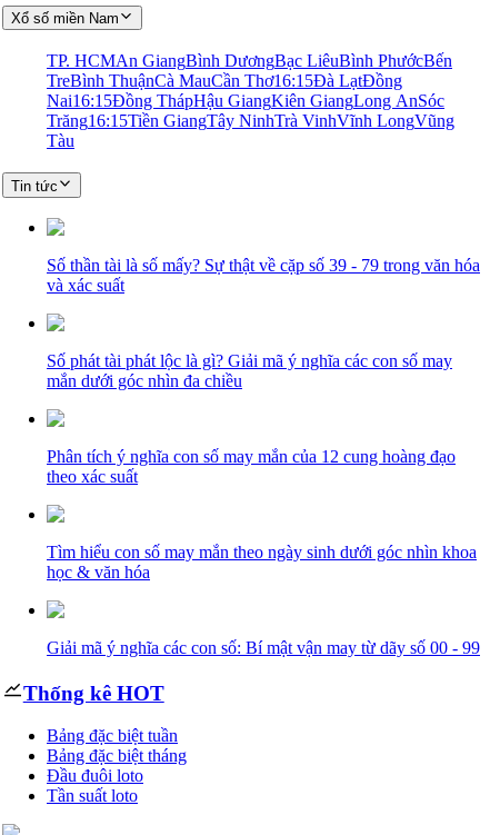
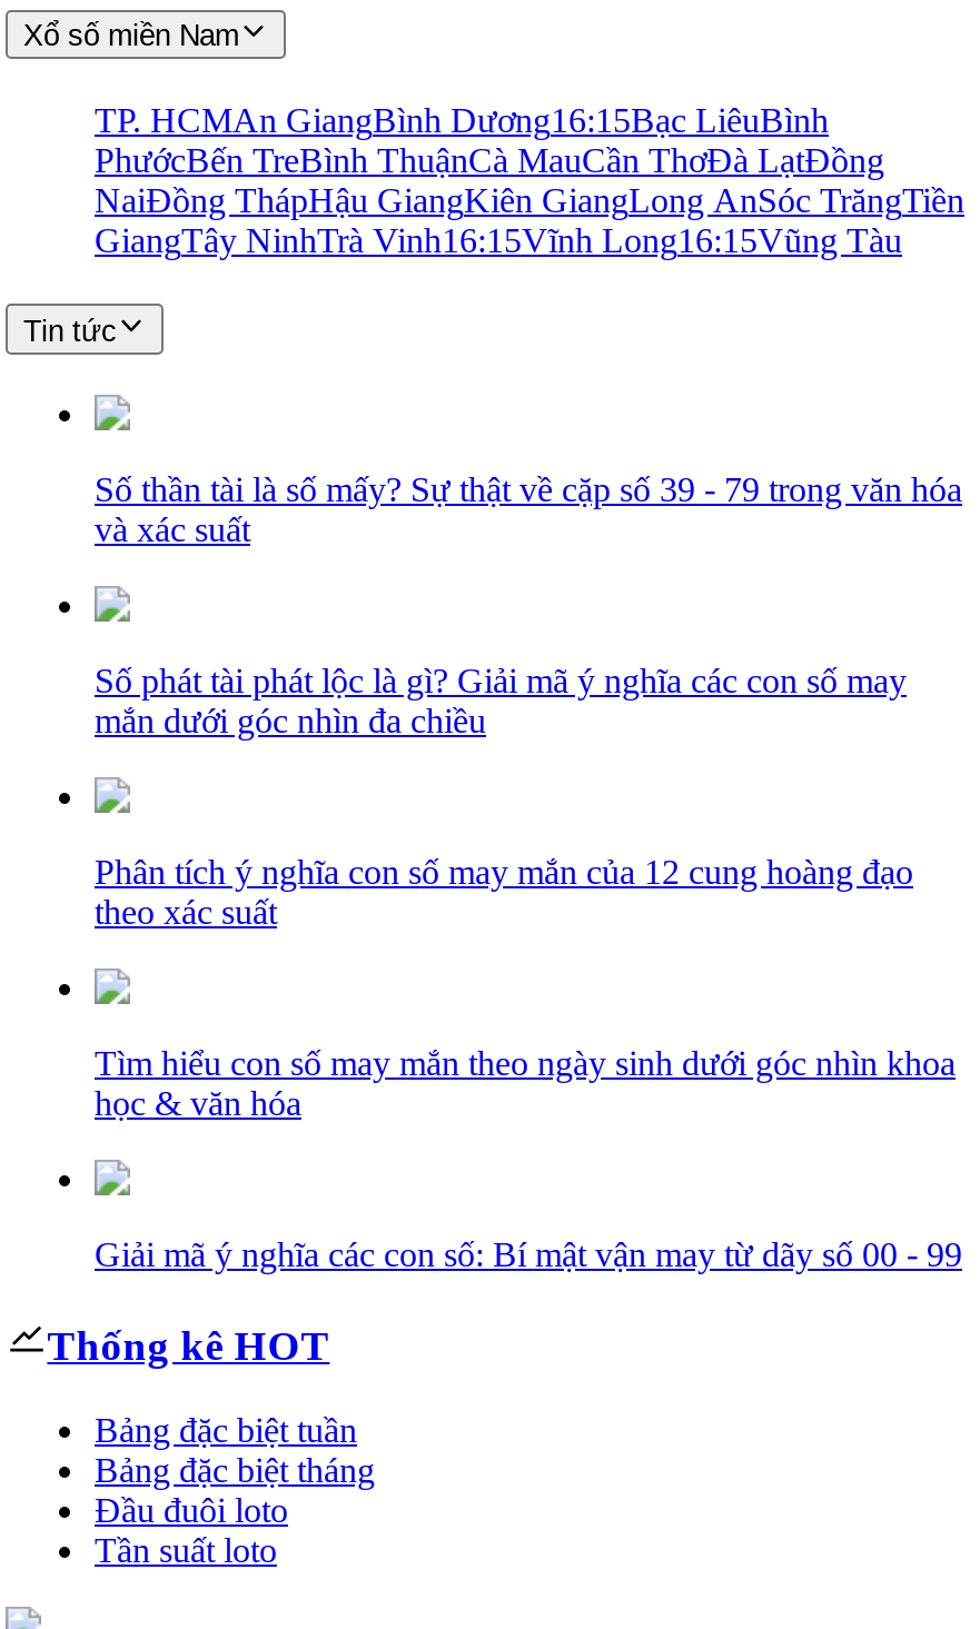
- TP. HCMAn GiangBình DươngBạc LiêuBình PhướcBến
- TreBình ThuậnCà MauCần Thơ16:15Đà LạtĐồng
- Nai 16:15Đồng ThápHậu GiangKiên GiangLong AnSóc
- Trăng 16:15Tiền GiangTây NinhTrà VinhVĩnh LongVũng
- Tàu
+ TP. HCMAn GiangBình Dương16:15Bạc LiêuBình
+ PhướcBến TreBình ThuậnCà MauCần ThơĐà LạtĐồng
+ NaiĐồng ThápHậu GiangKiên GiangLong AnSóc TrăngTiền
+ GiangTây NinhTrà Vinh16:15Vĩnh Long16:15Vũng Tàu
